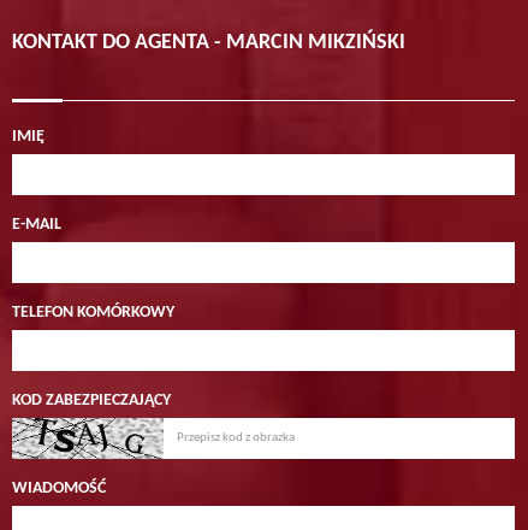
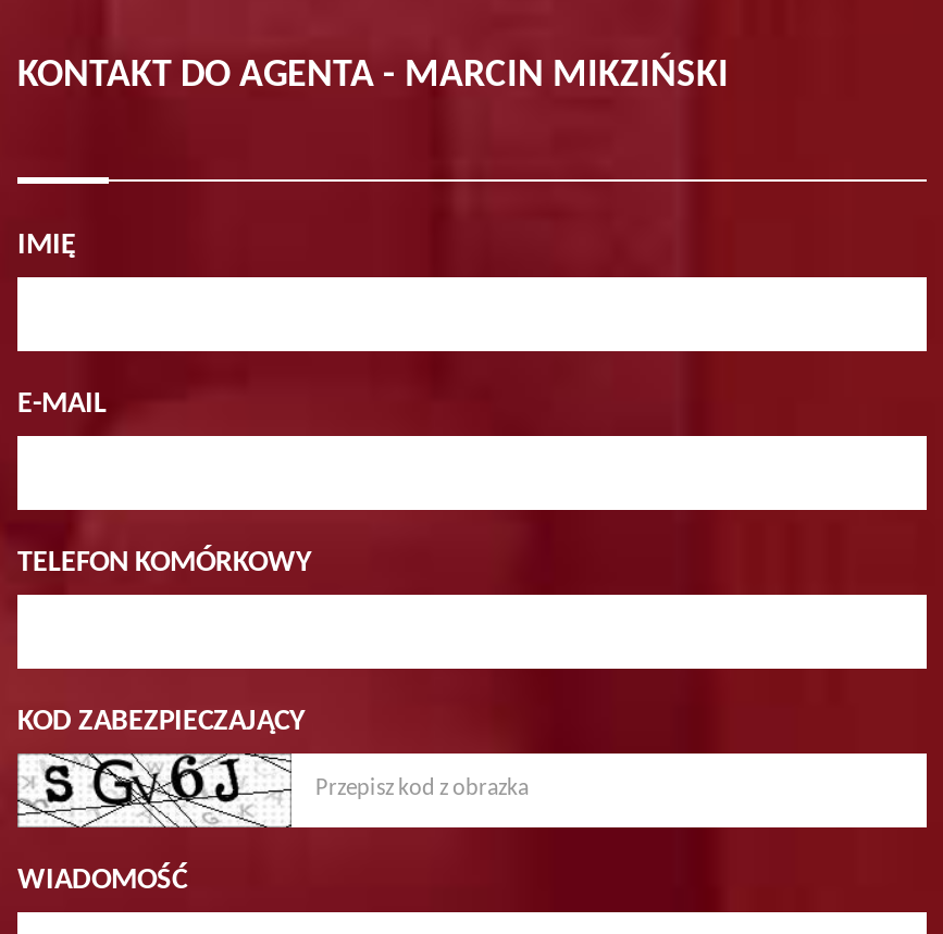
- [image]
+ [image]
